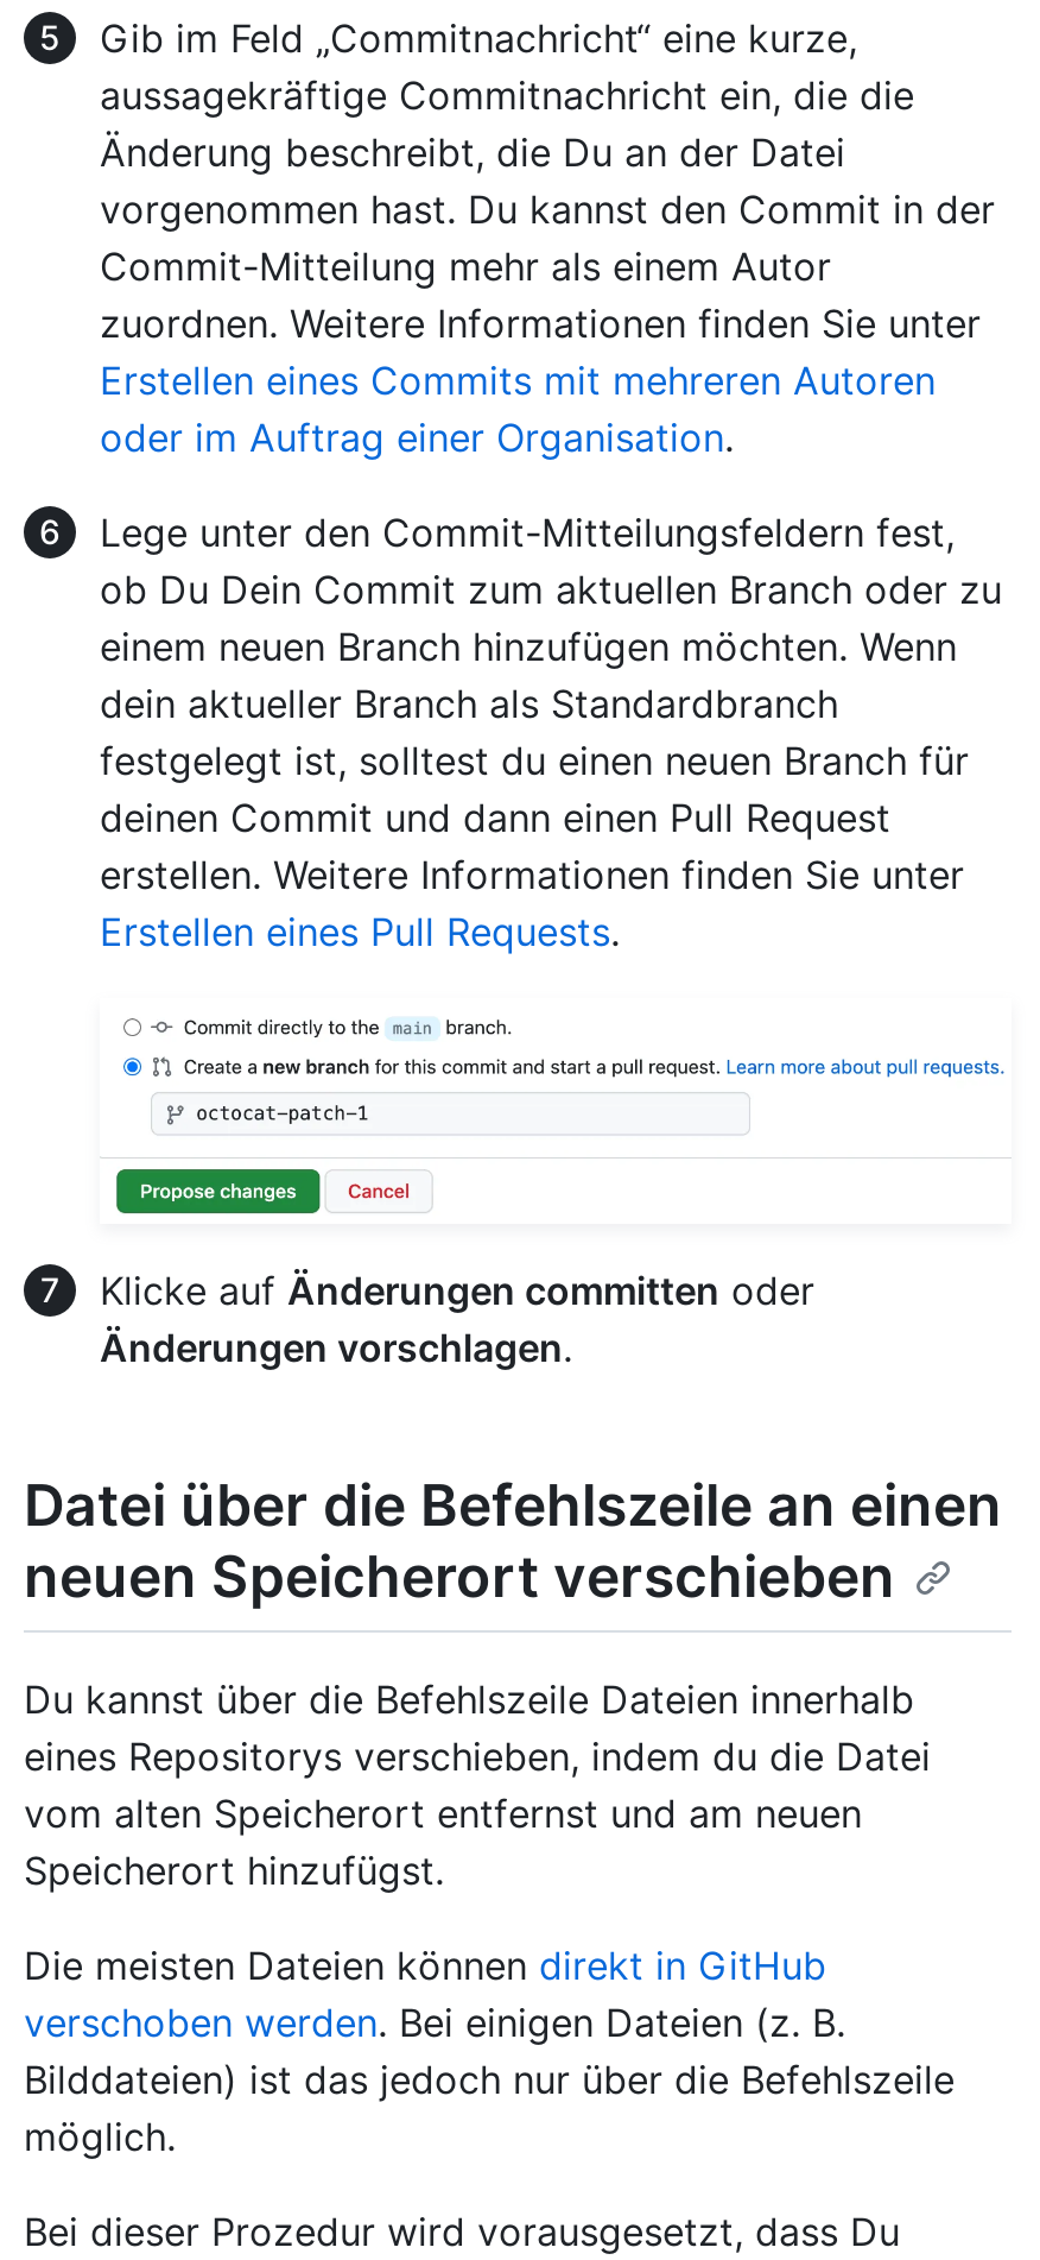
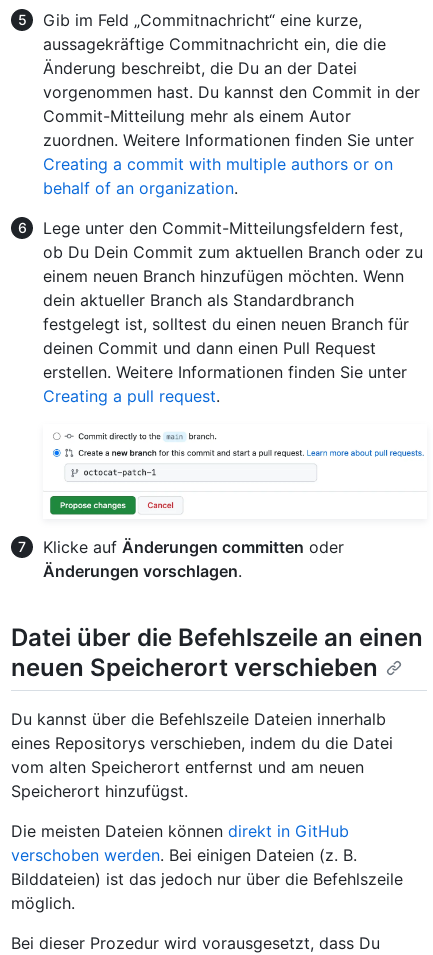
- Erstellen eines Commits mit mehreren Autoren
- oder im Auftrag einer Organisation.
+ Creating a commit with multiple authors or on
+ behalf of an organization.

- Erstellen eines Pull Requests.
+ Creating a pull request.
